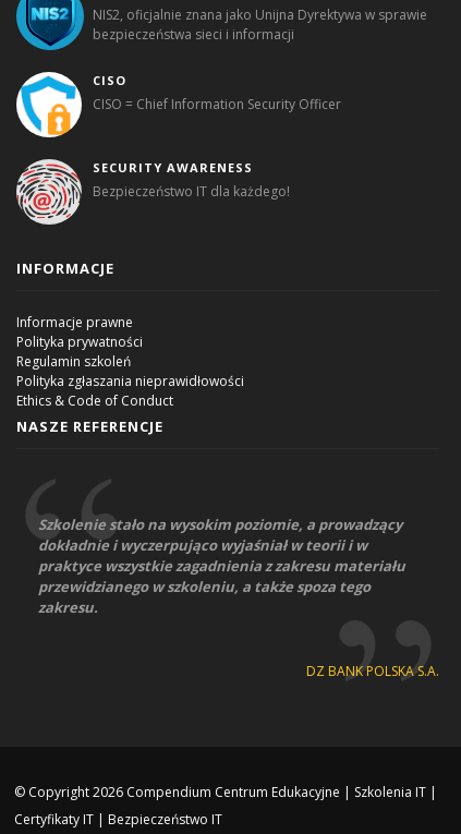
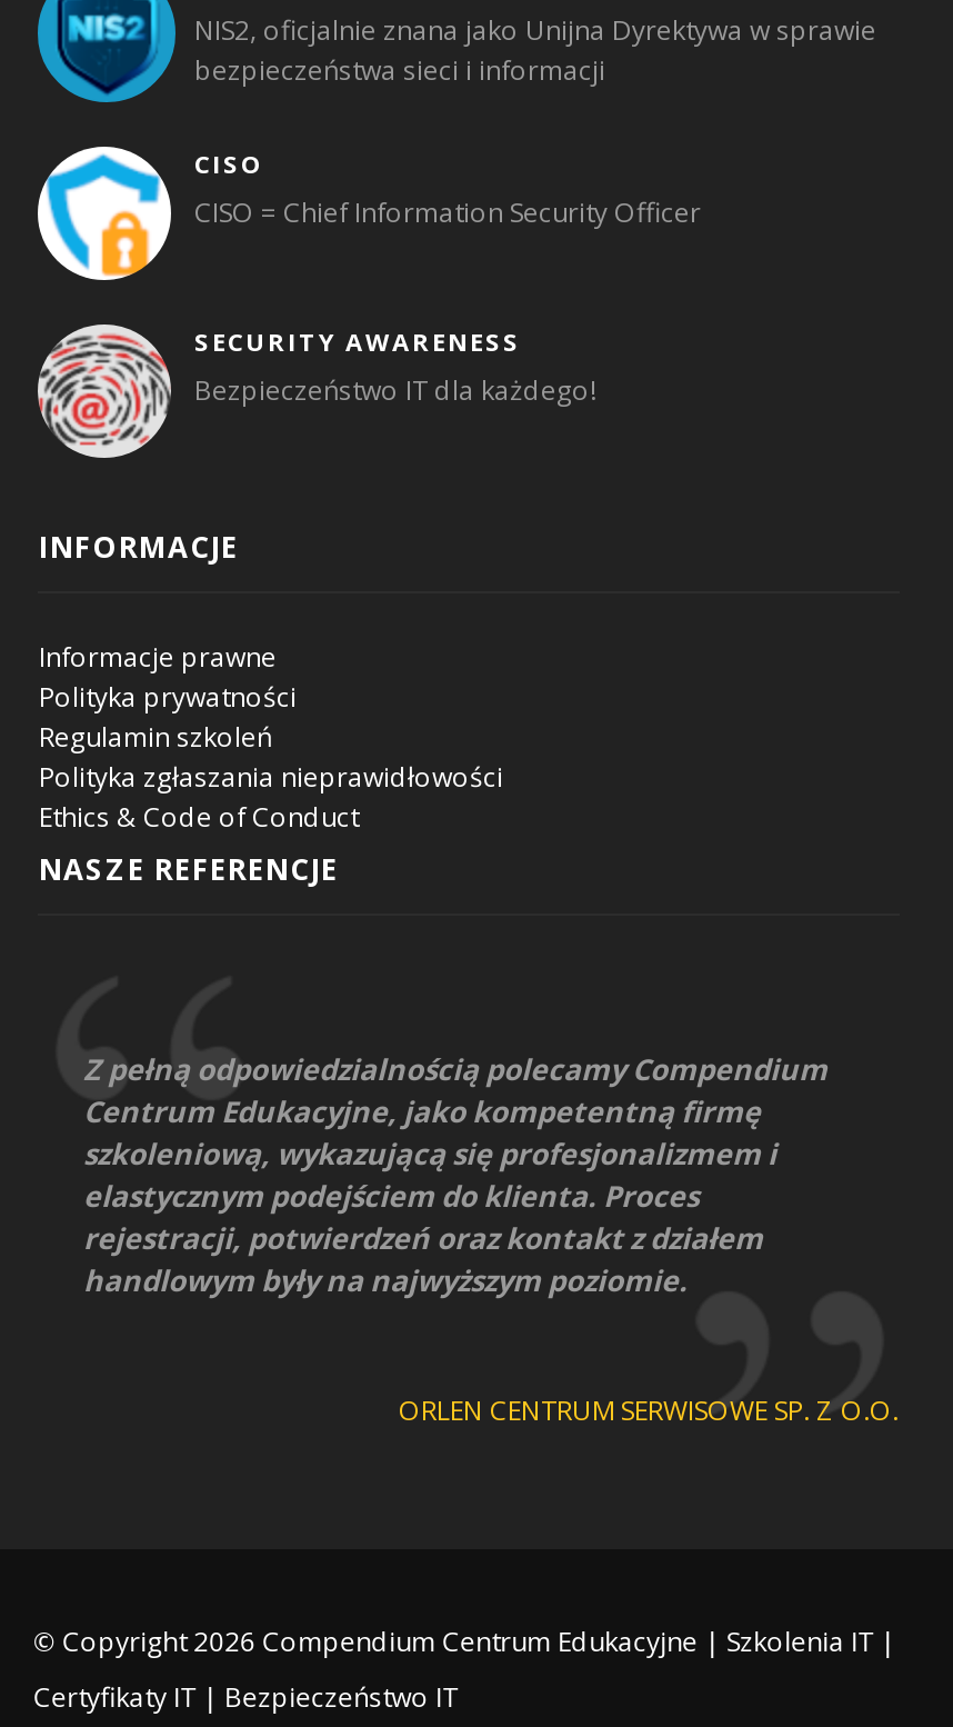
- Szkolenie stało na wysokim poziomie, a prowadzący
- dokładnie i wyczerpująco wyjaśniał w teorii i w
- praktyce wszystkie zagadnienia z zakresu materiału
- przewidzianego w szkoleniu, a także spoza tego
- zakresu.
+ Z pełną odpowiedzialnością polecamy Compendium
+ Centrum Edukacyjne, jako kompetentną firmę
+ szkoleniową, wykazującą się profesjonalizmem i
+ elastycznym podejściem do klienta. Proces
+ rejestracji, potwierdzeń oraz kontakt z działem
+ handlowym były na najwyższym poziomie.

- DZ BANK POLSKA S.A.
+ ORLEN CENTRUM SERWISOWE SP. Z O.O.
